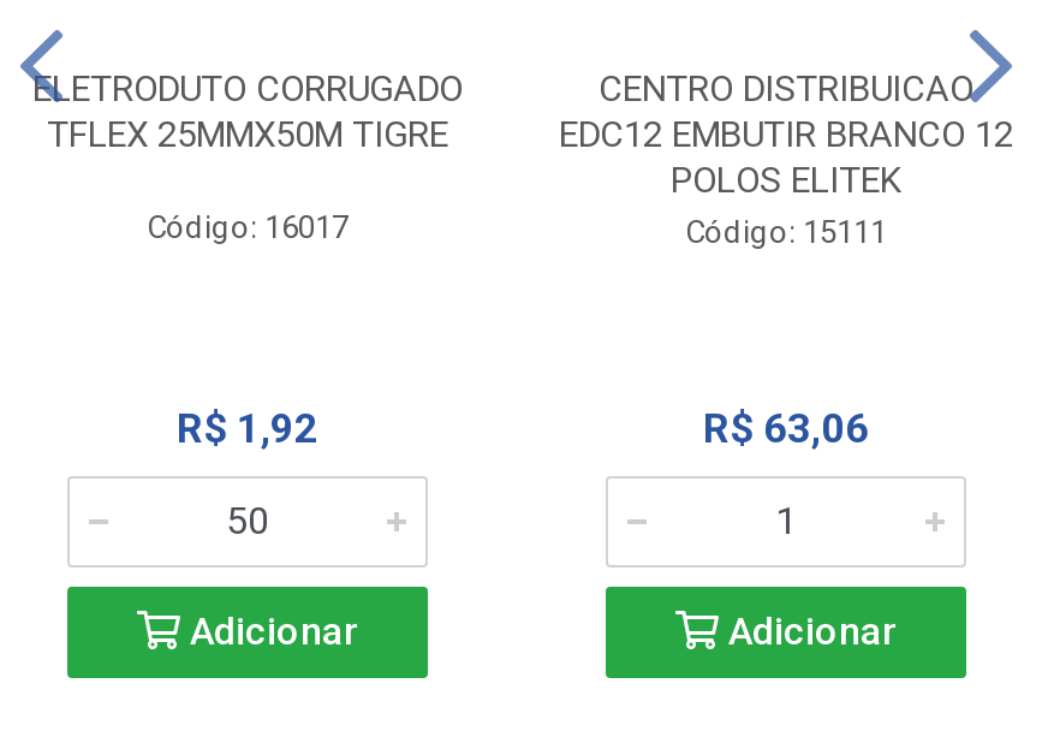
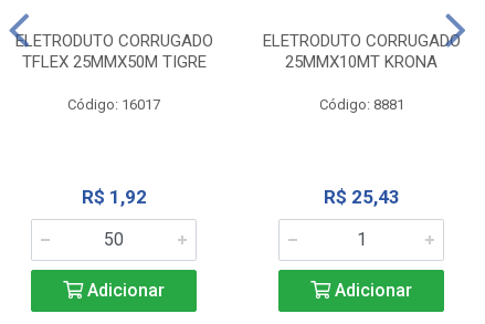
- CENTRO DISTRIBUICAO
- EDC12 EMBUTIR BRANCO 12
- POLOS ELITEK
- Código: 15111
+ ELETRODUTO CORRUGADO
+ 25MMX10MT KRONA
+ Código: 8881

- R$ 63,06
+ R$ 25,43
